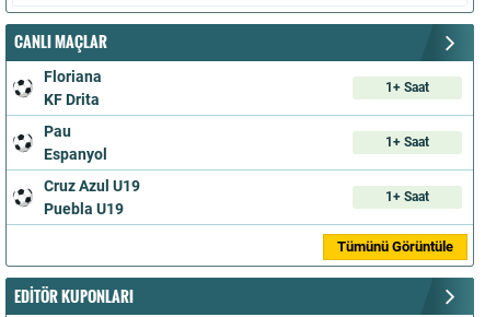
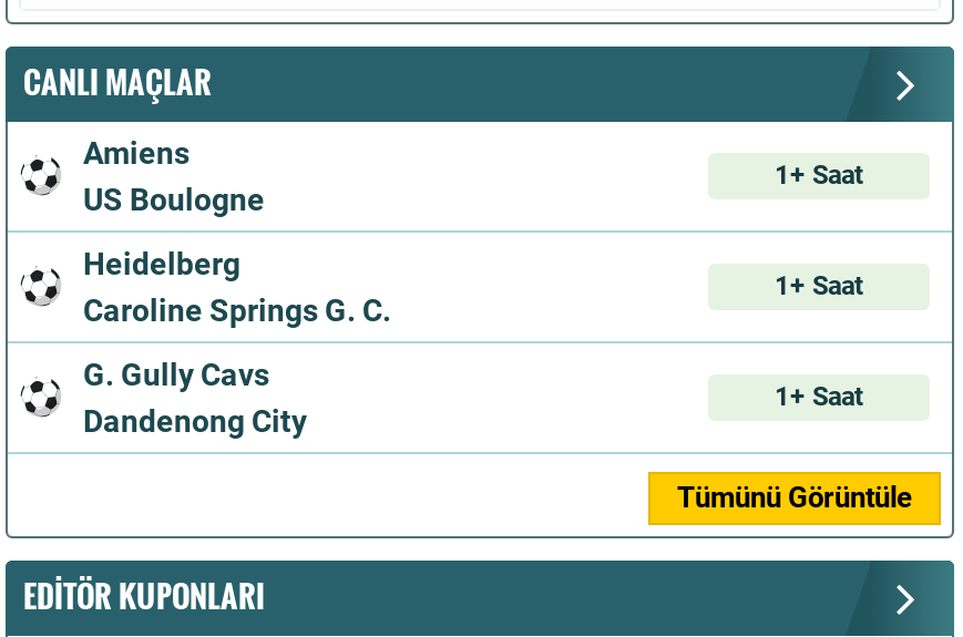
- Floriana
- KF Drita
+ Amiens
+ US Boulogne

- Pau
- Espanyol
+ Heidelberg
+ Caroline Springs G. C.

- Cruz Azul U19
- Puebla U19
+ G. Gully Cavs
+ Dandenong City
